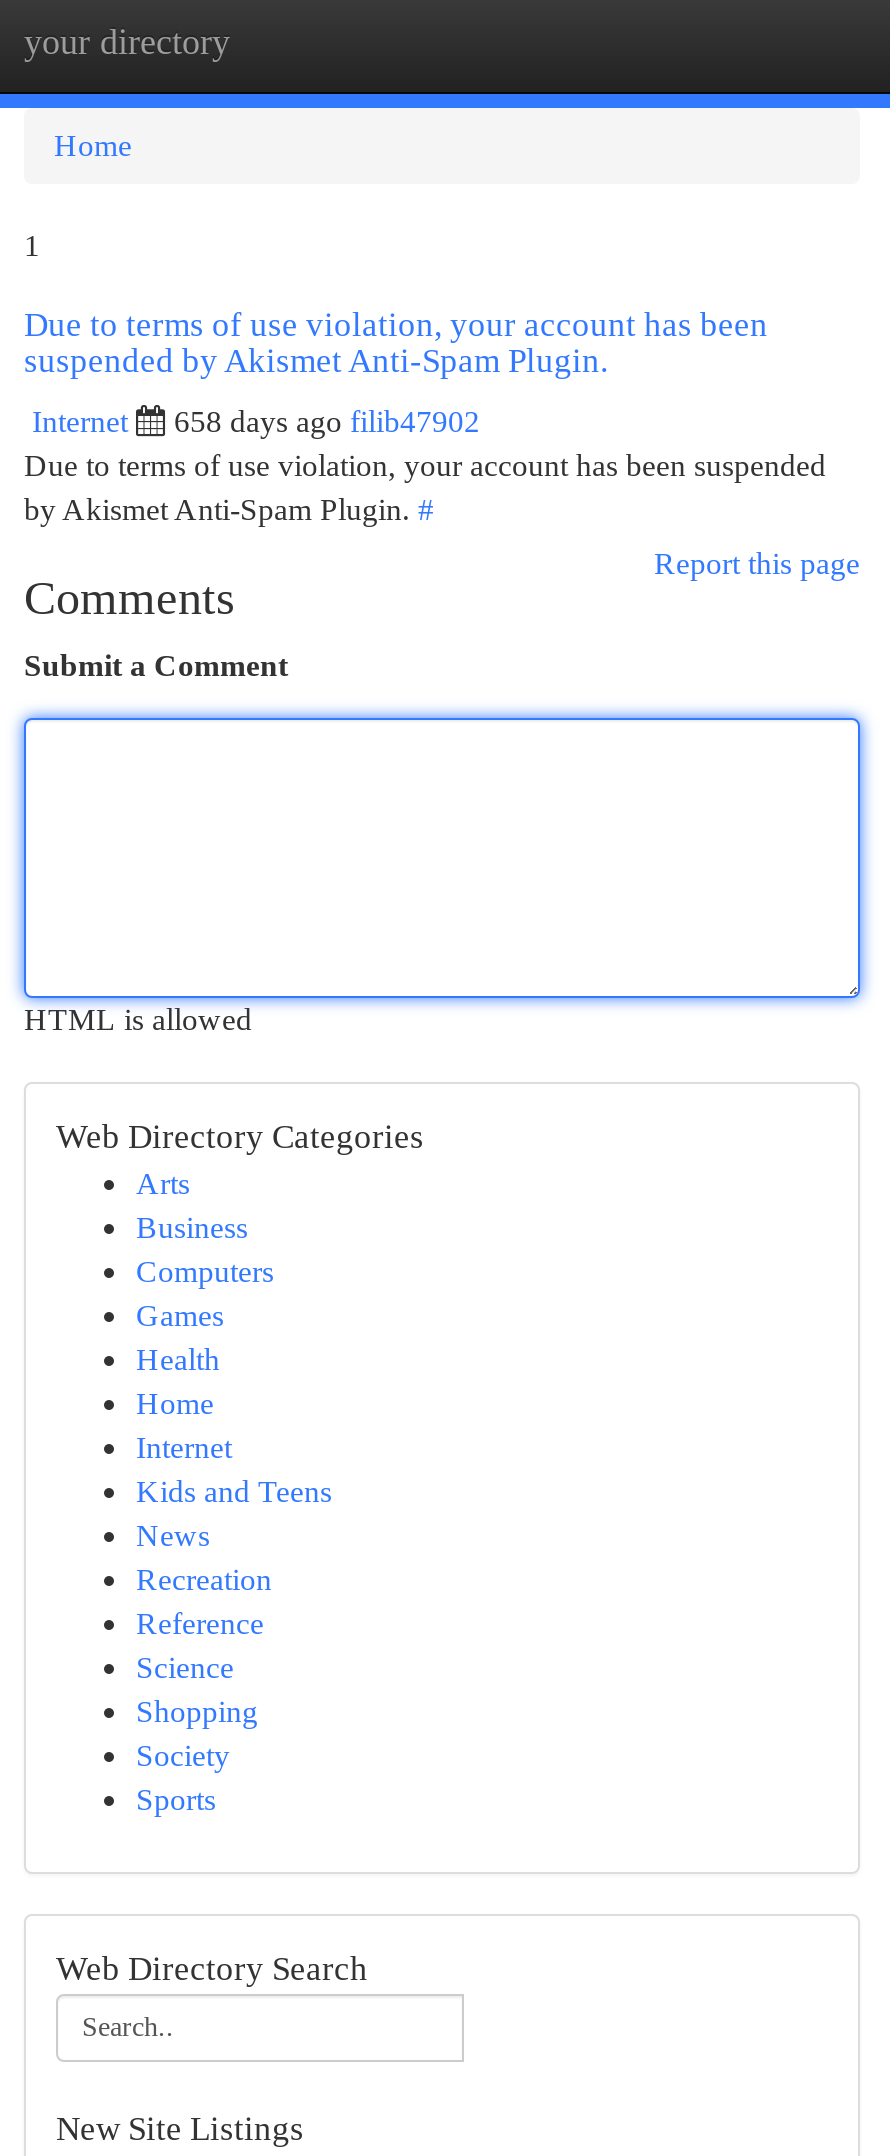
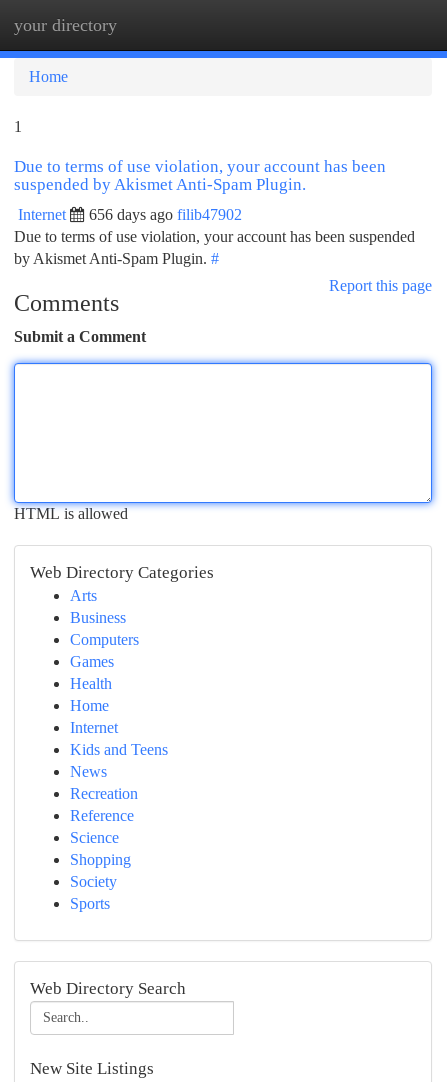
- 658 days ago filib47902
+ 656 days ago filib47902
